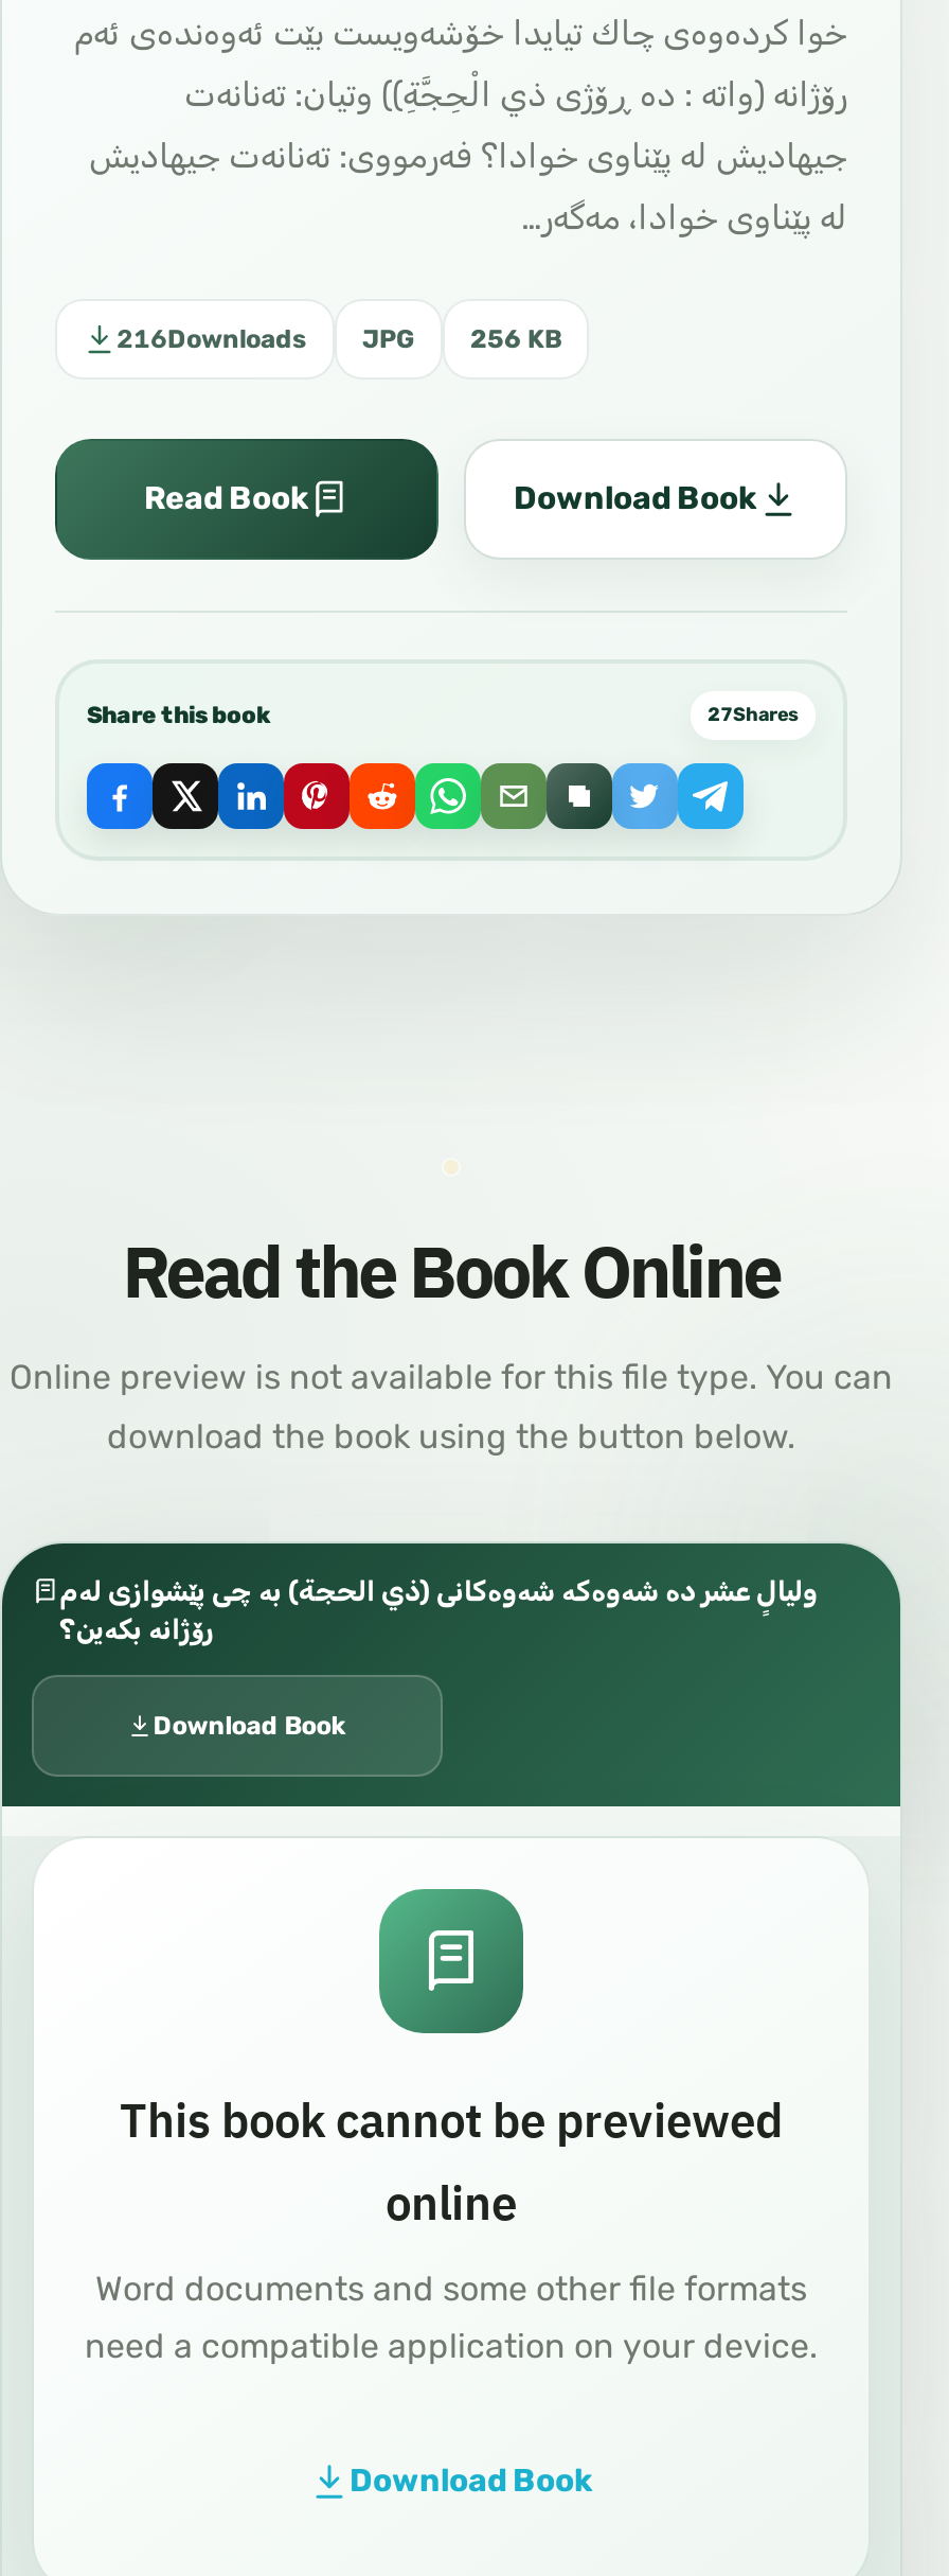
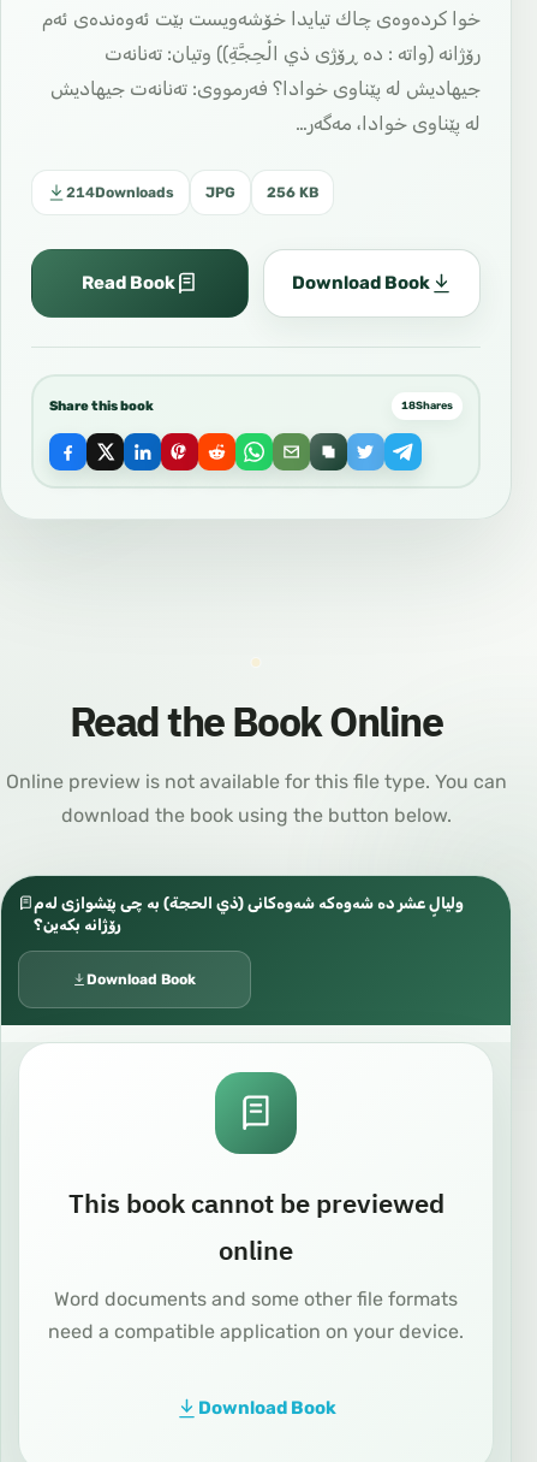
- 216Downloads JPG 256 KB
+ 214Downloads JPG 256 KB

- 27Shares
+ 18Shares
